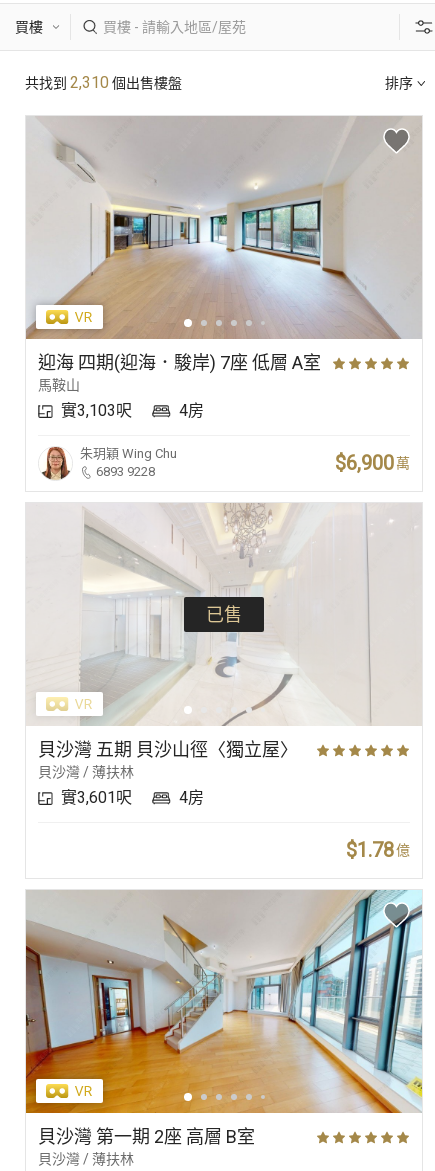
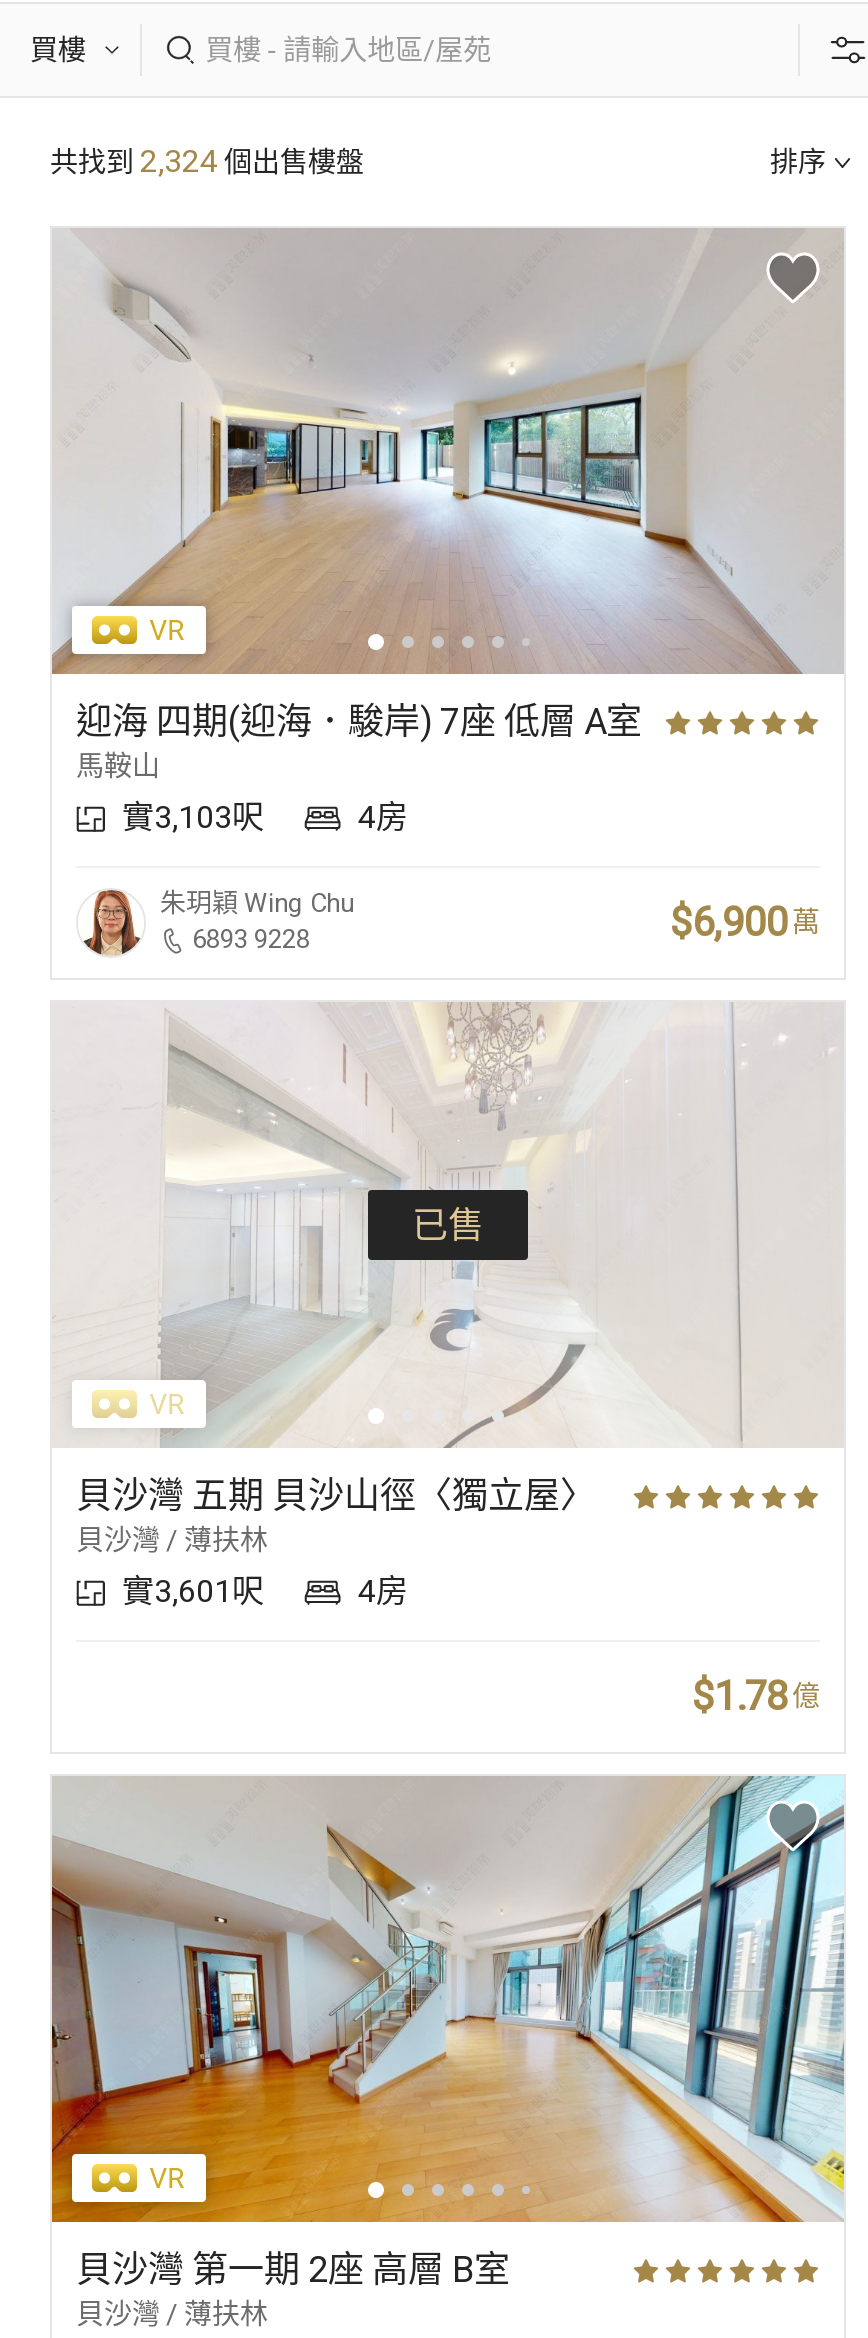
- 共找到2,310個出售樓盤
+ 共找到2,324個出售樓盤
